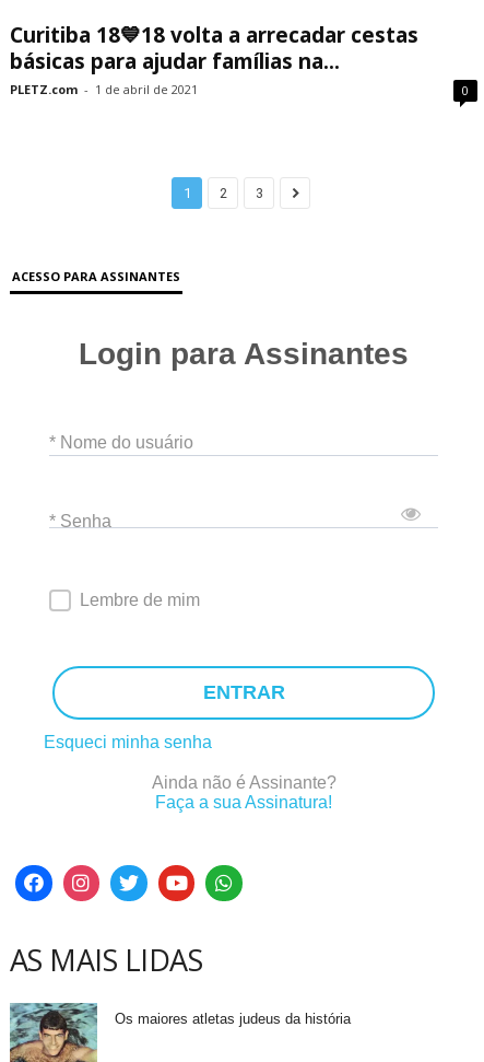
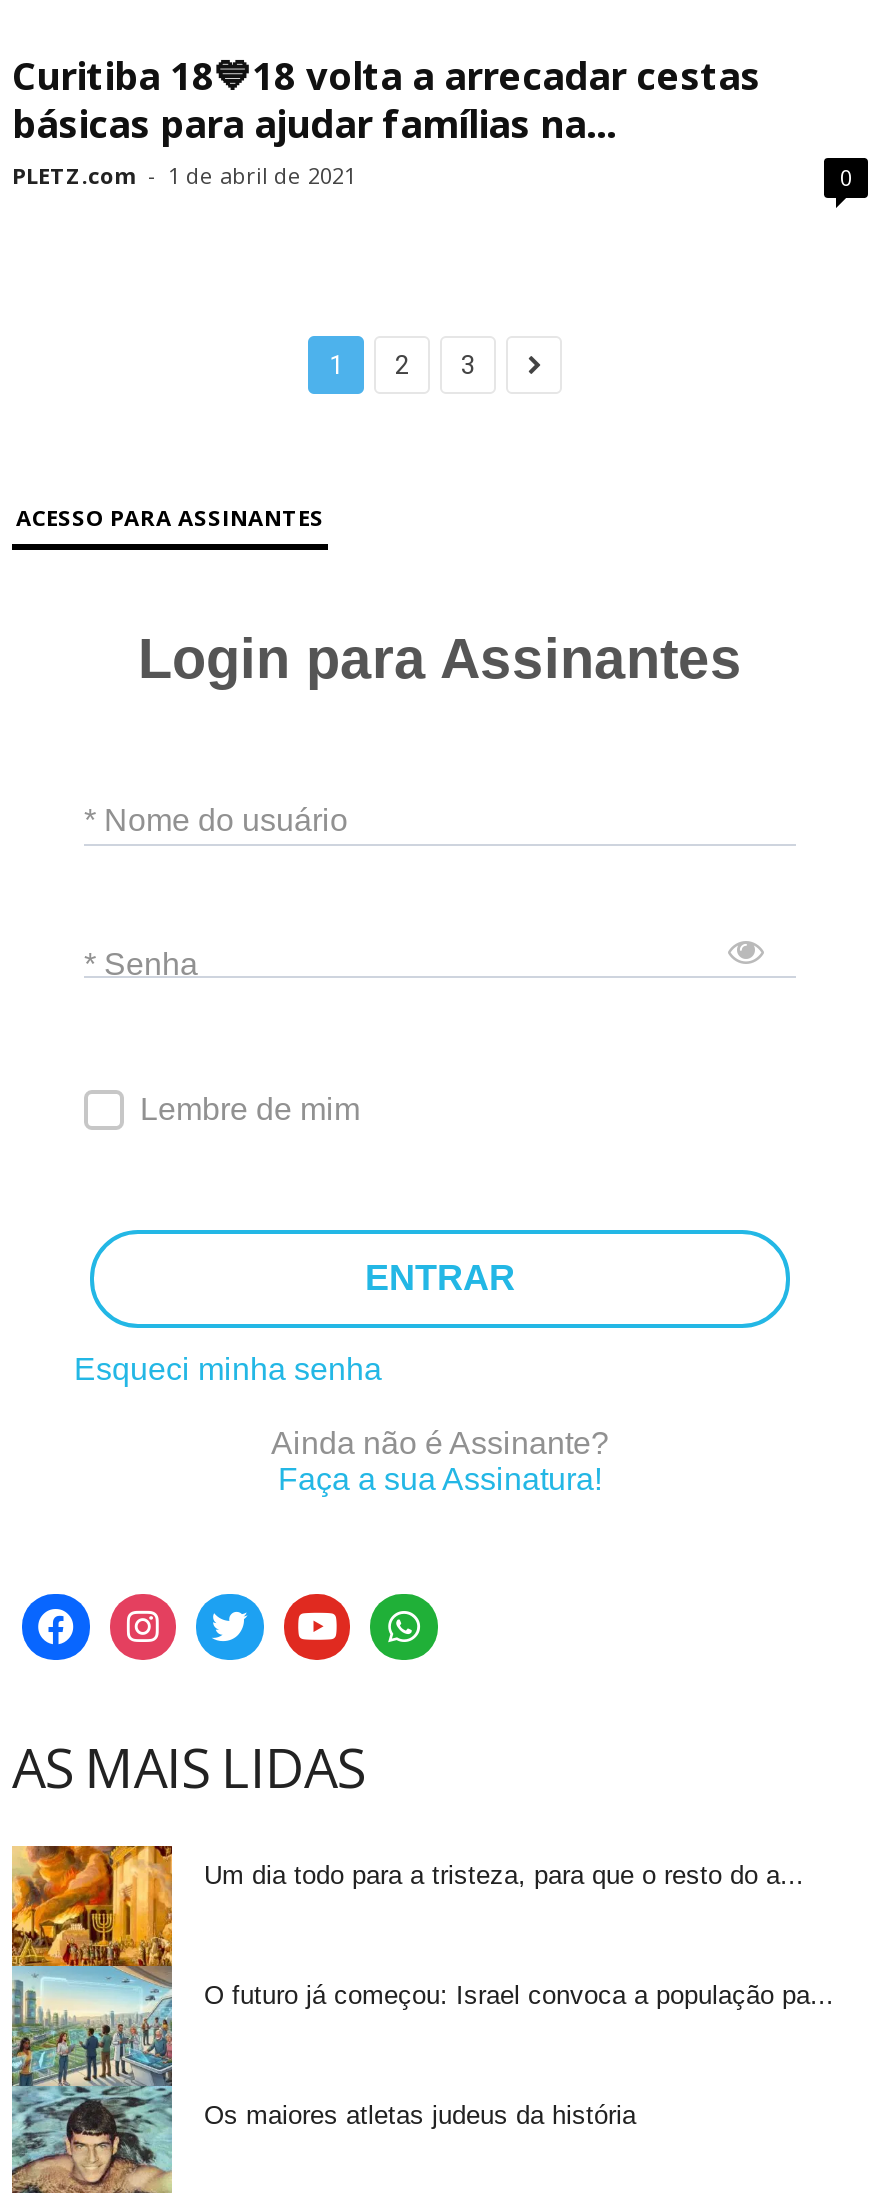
+ [image]
+ Um dia todo para a tristeza, para que o resto do a...

+ O futuro já começou: Israel convoca a população pa...
